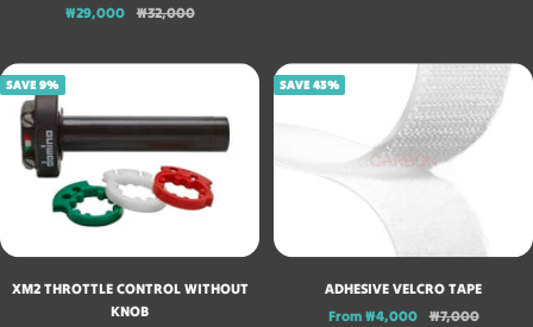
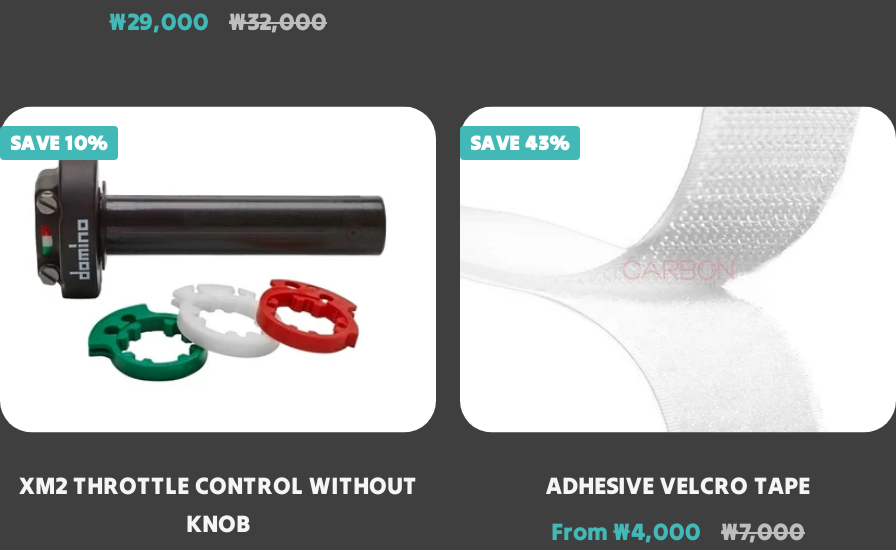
- SAVE 9%
+ SAVE 10%
